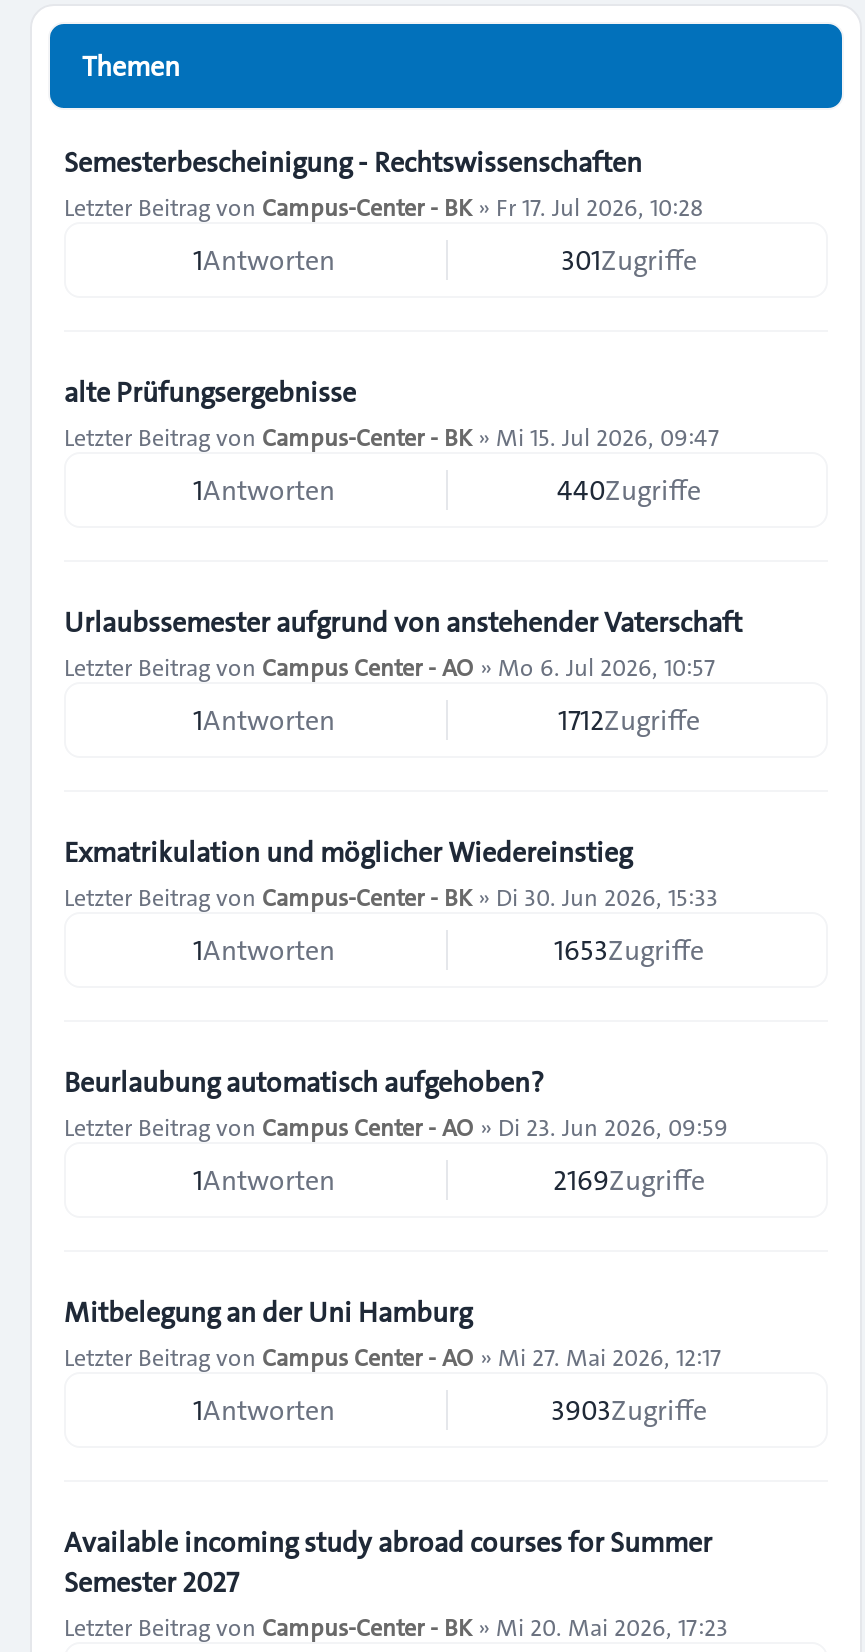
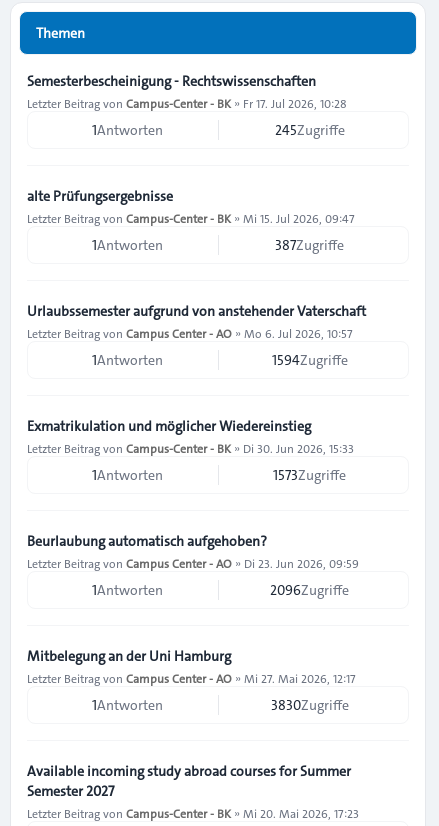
- 301Zugriffe
+ 245Zugriffe

- 440Zugriffe
+ 387Zugriffe

- 1712Zugriffe
+ 1594Zugriffe

- 1653Zugriffe
+ 1573Zugriffe

- 2169Zugriffe
+ 2096Zugriffe

- 3903Zugriffe
+ 3830Zugriffe
